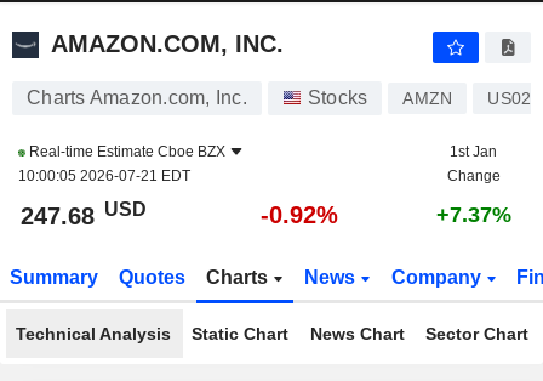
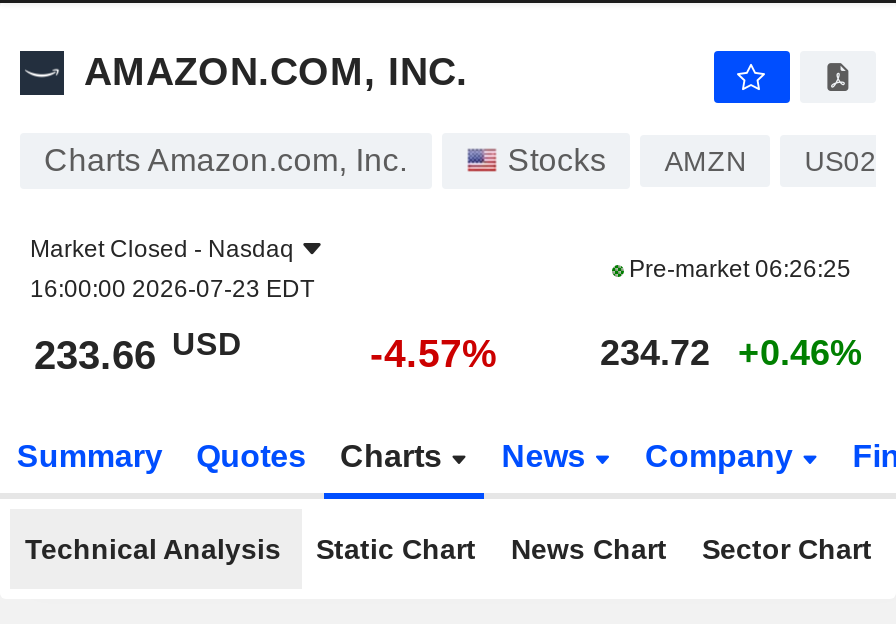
- Real-time Estimate Cboe BZX
- 10:00:05 2026-07-21 EDT
+ Market Closed - Nasdaq
+ 16:00:00 2026-07-23 EDT

- 1st Jan
- Change
+ Pre-market 06:26:25

- 247.68 USD
- -0.92%
- +7.37%
+ 233.66 USD
+ -4.57%
+ 234.72
+ +0.46%
